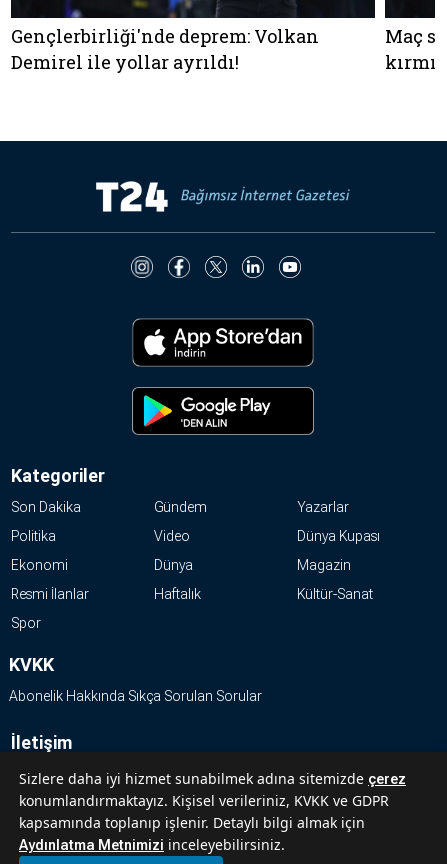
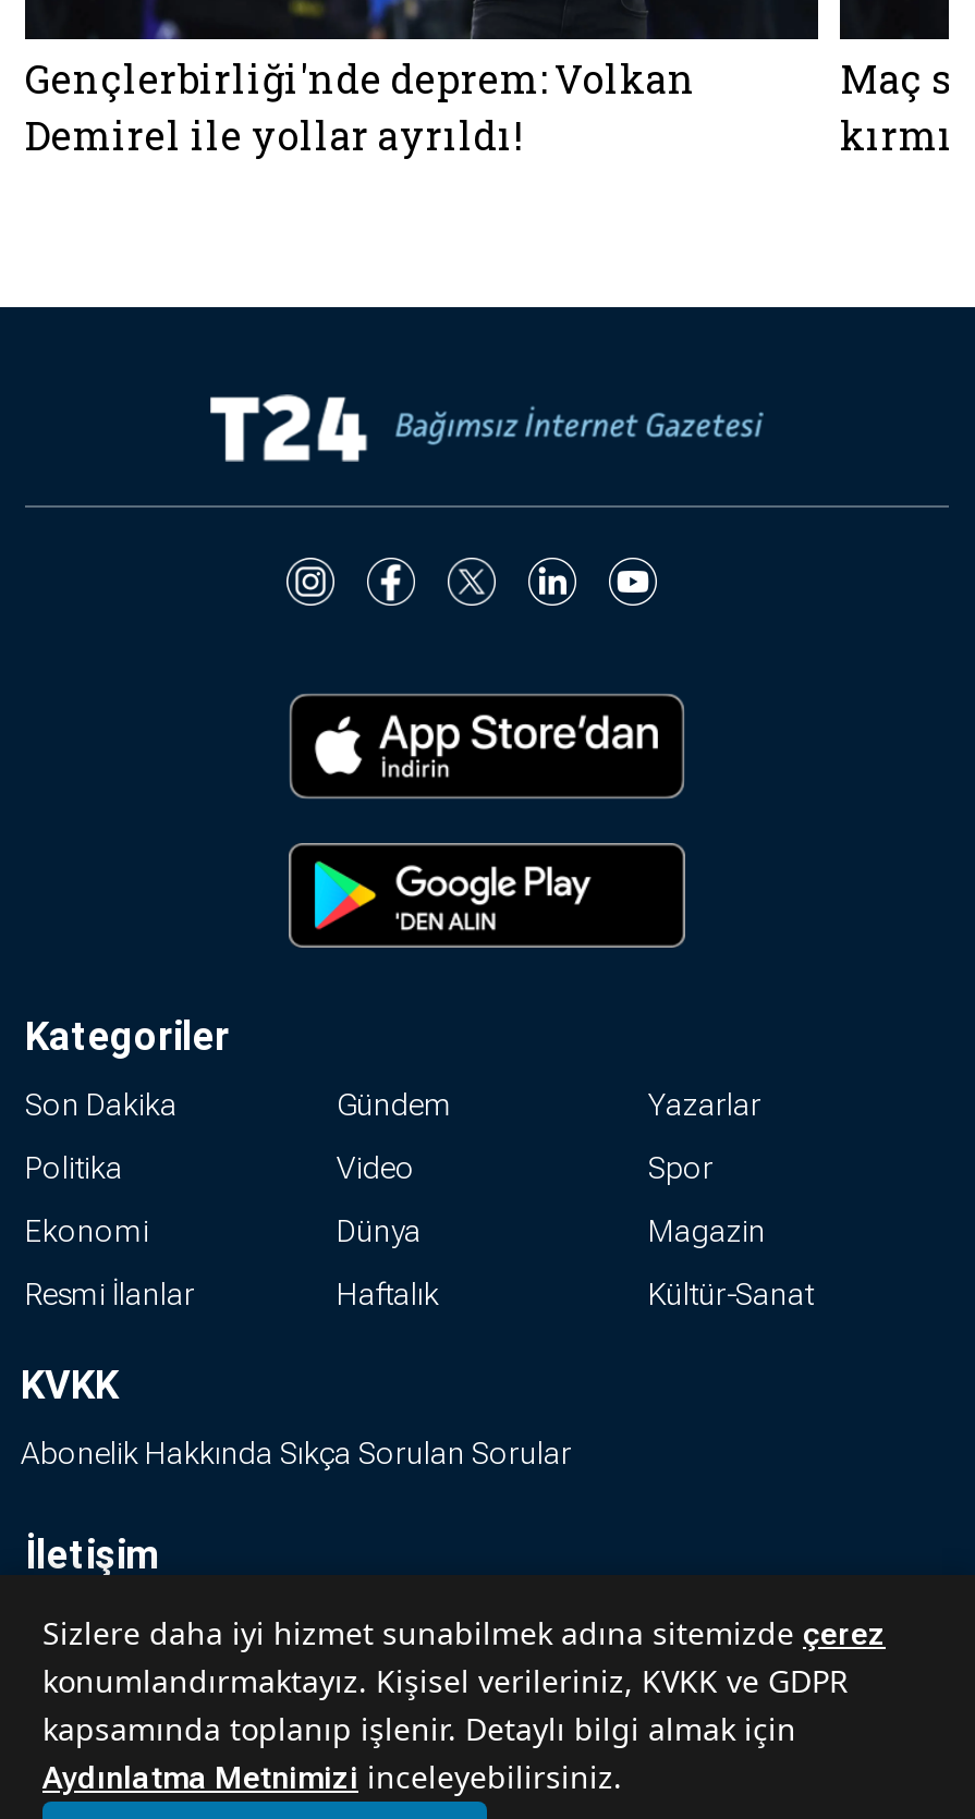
- Dünya Kupası

moved up: Spor
